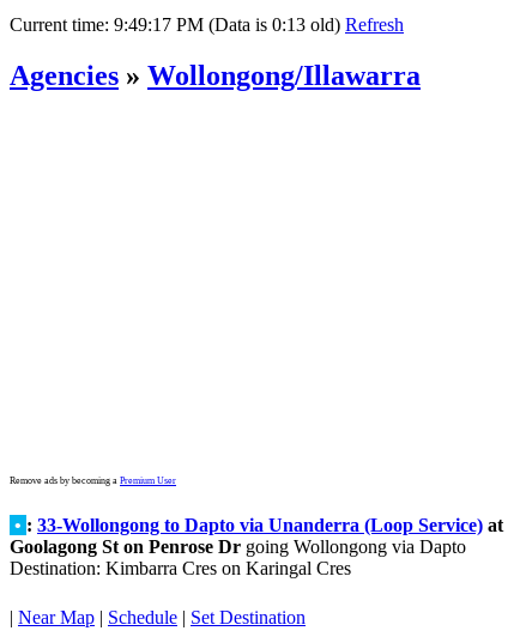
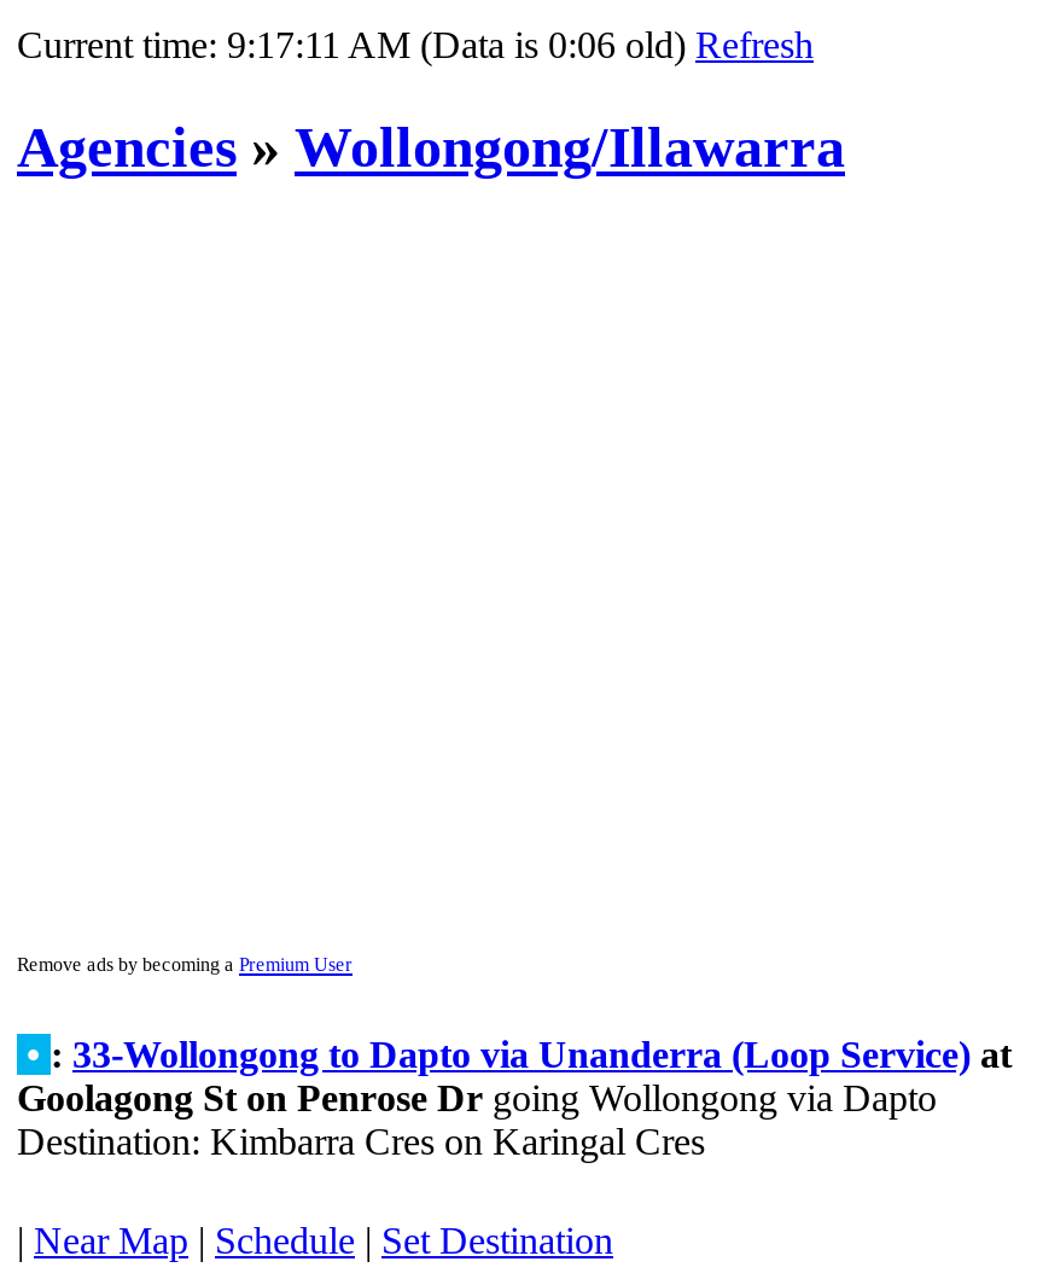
- Current time: 9:49:17 PM (Data is 0:13 old) Refresh
+ Current time: 9:17:11 AM (Data is 0:06 old) Refresh
